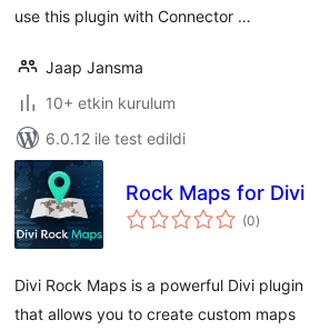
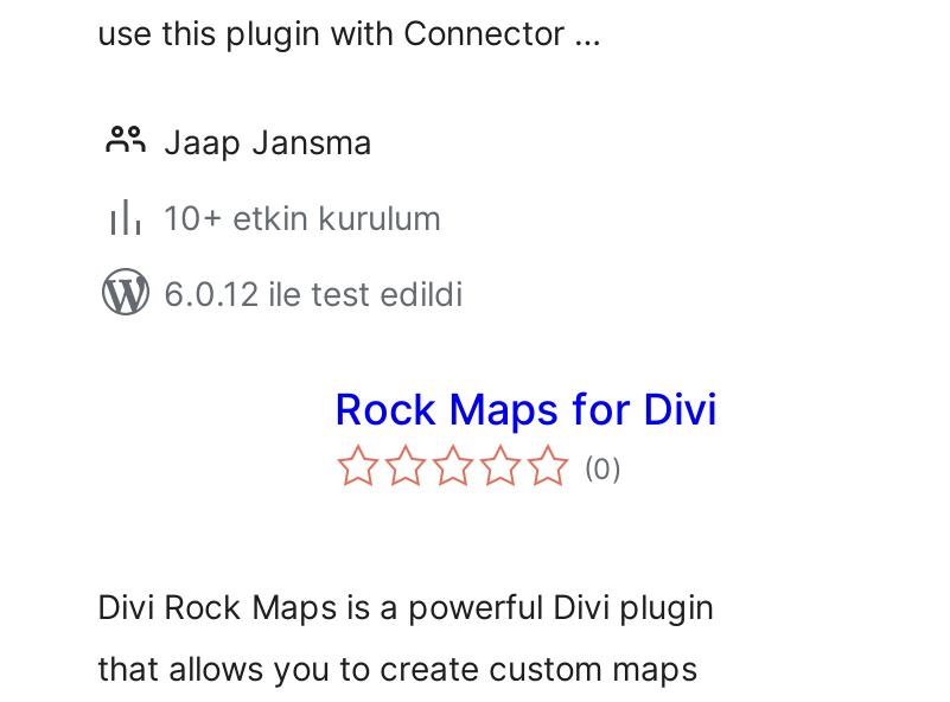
- [image]
